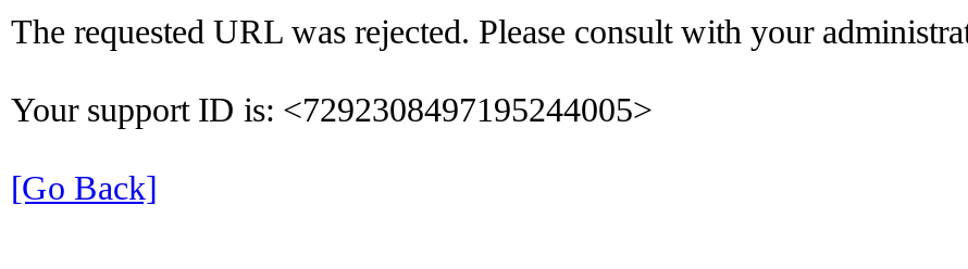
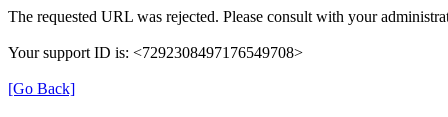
- Your support ID is: <7292308497195244005>
+ Your support ID is: <7292308497176549708>
